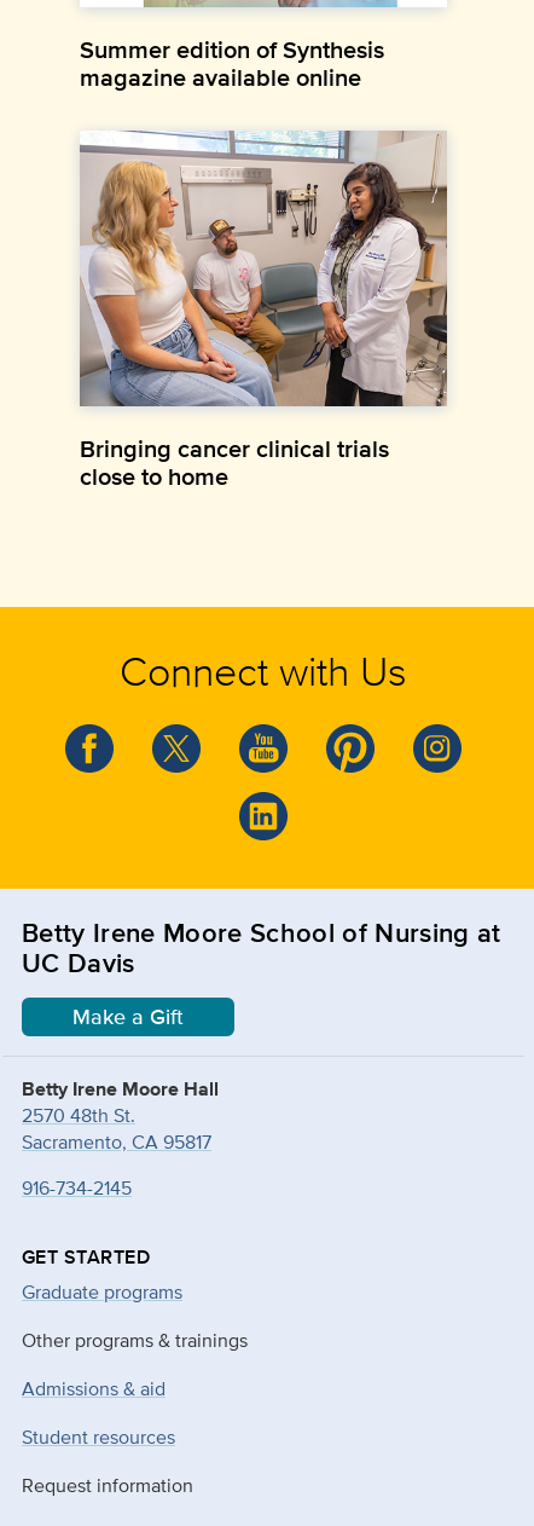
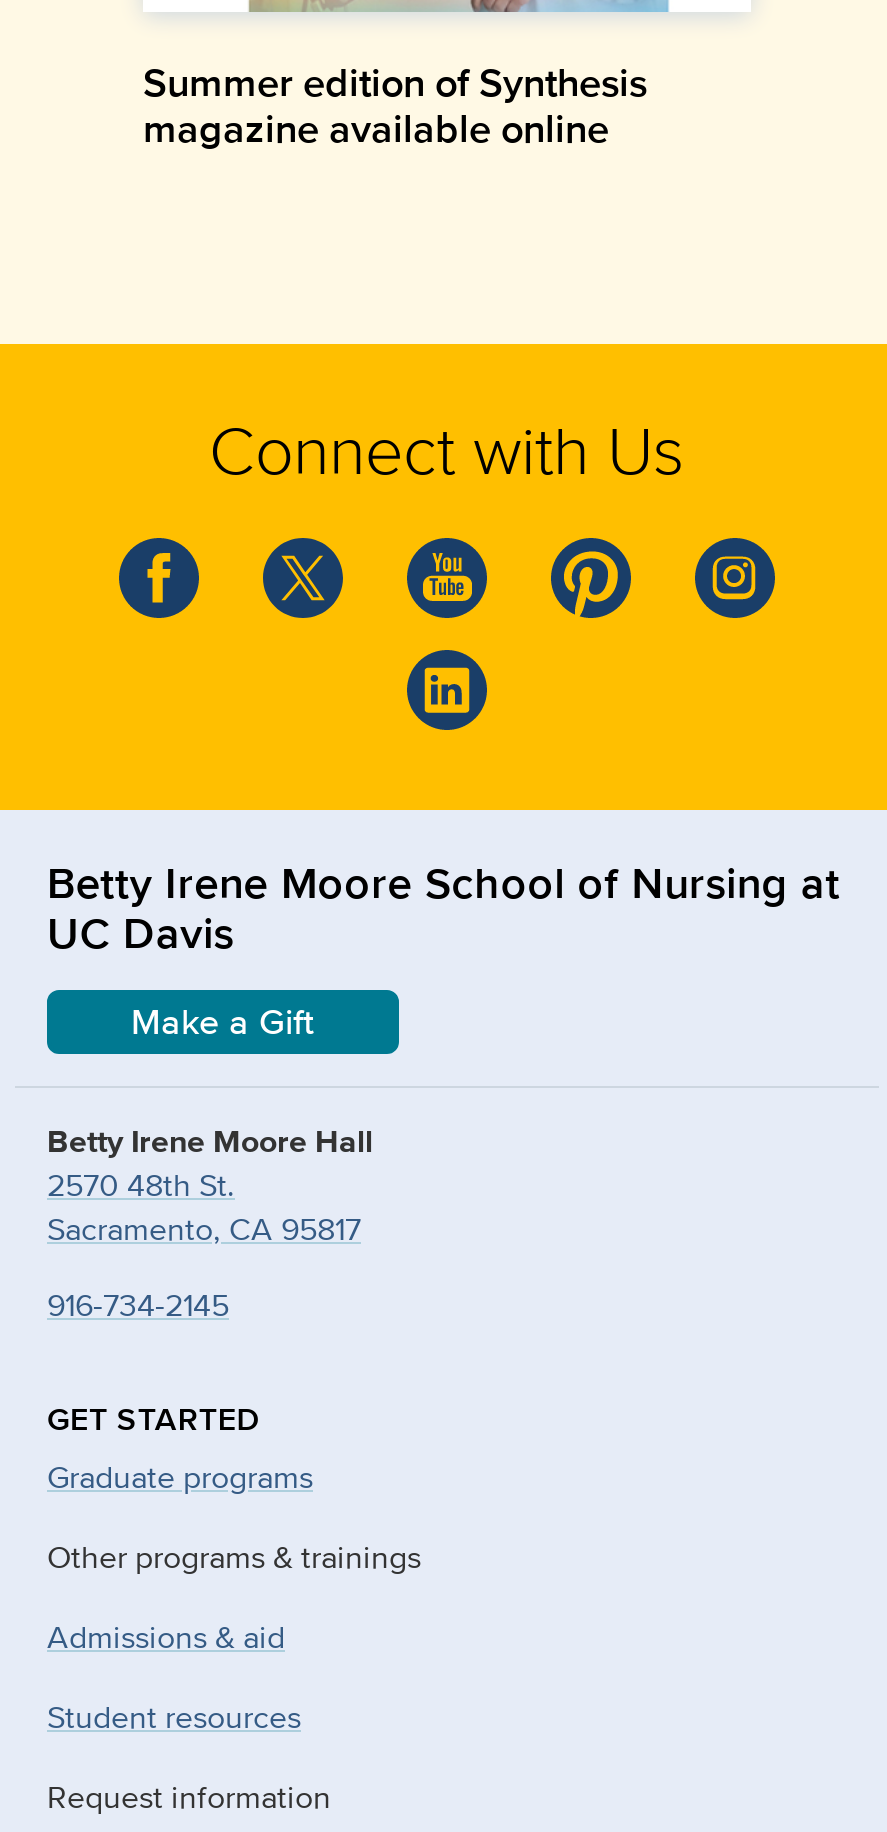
- [image]
- Bringing cancer clinical trials
- close to home
